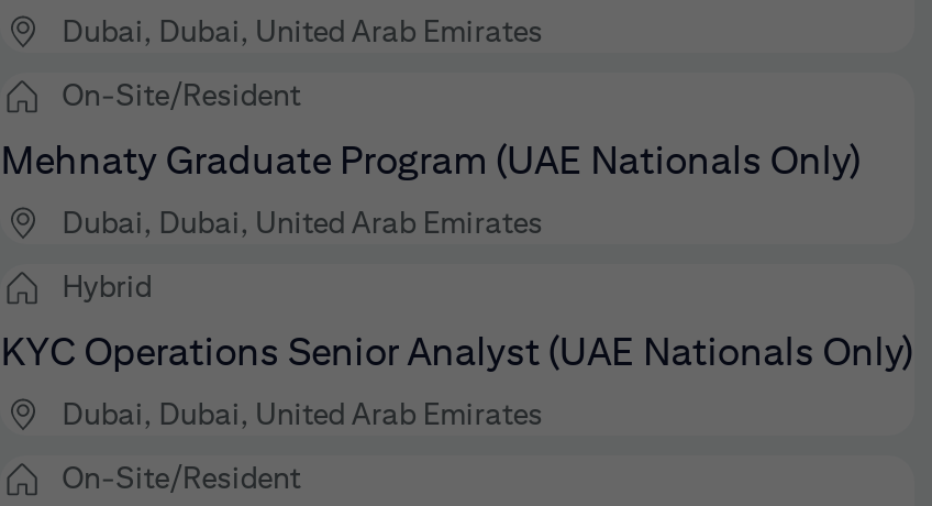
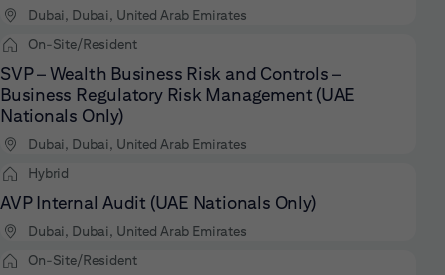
- Mehnaty Graduate Program (UAE Nationals Only)
+ SVP – Wealth Business Risk and Controls –
+ Business Regulatory Risk Management (UAE
+ Nationals Only)

- KYC Operations Senior Analyst (UAE Nationals Only)
+ AVP Internal Audit (UAE Nationals Only)
